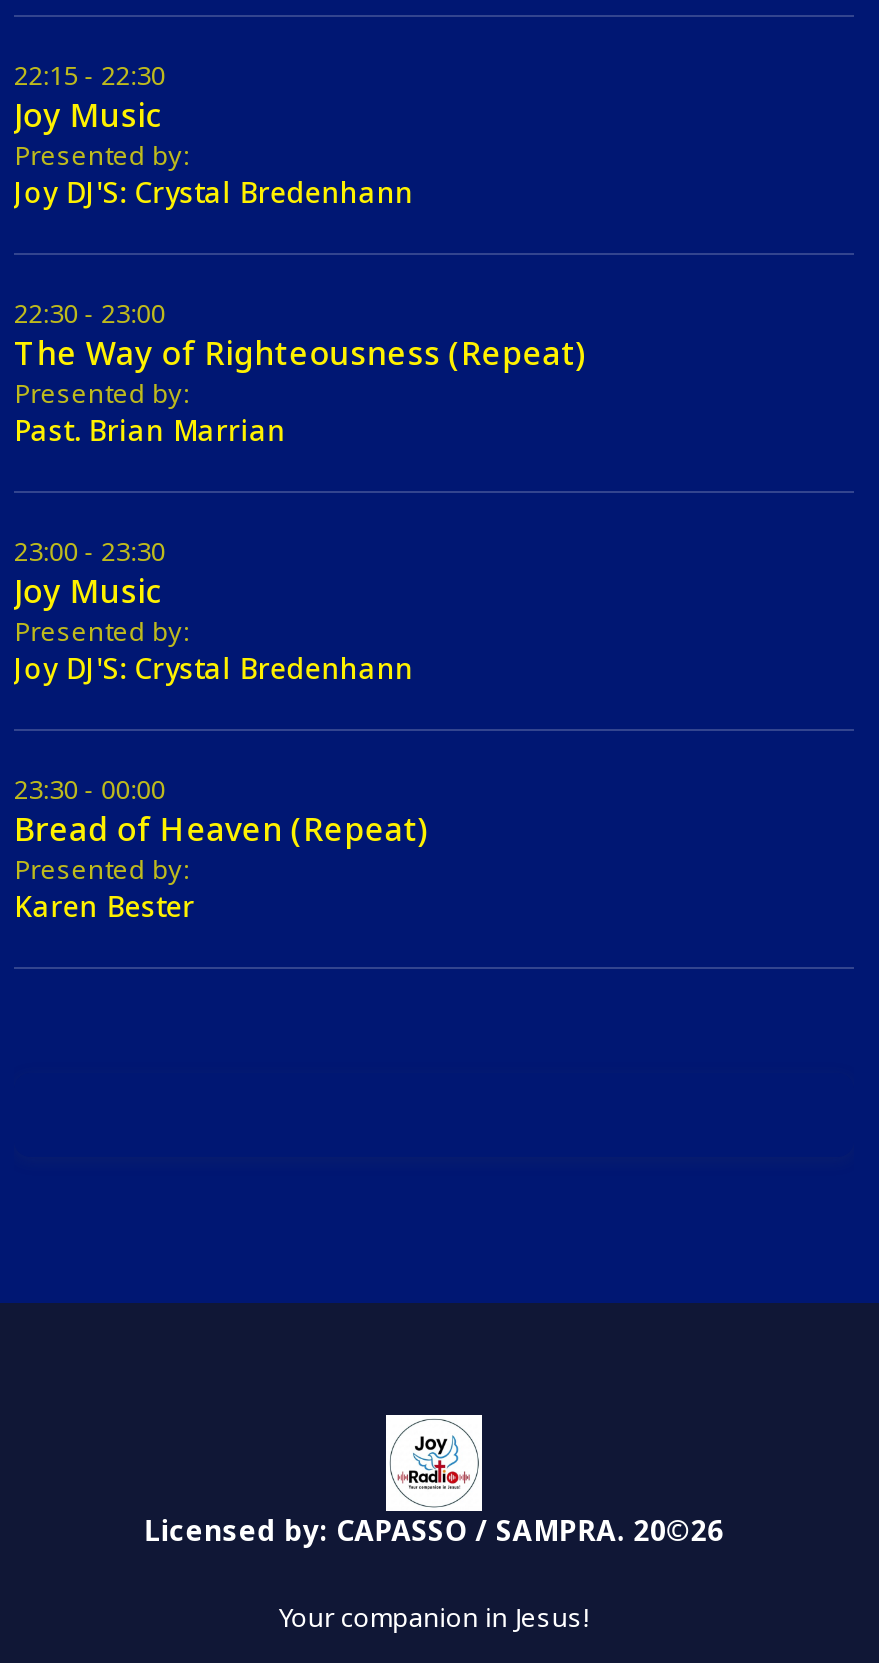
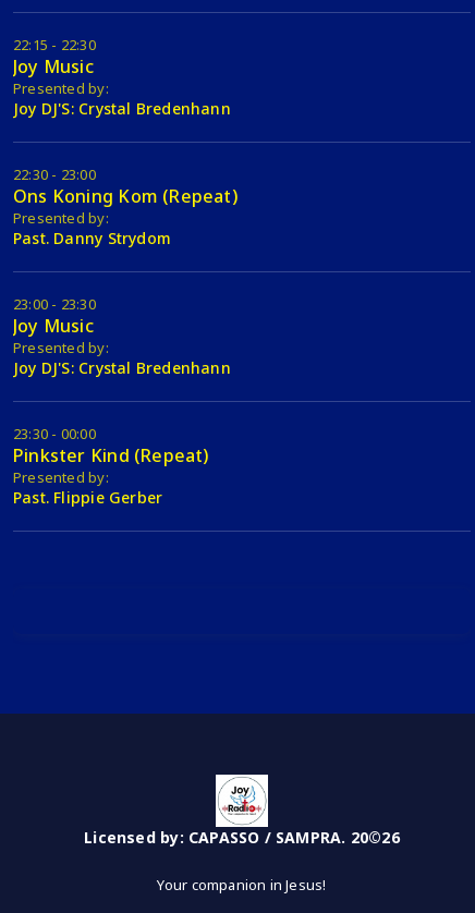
- The Way of Righteousness (Repeat)
+ Ons Koning Kom (Repeat)

- Past. Brian Marrian
+ Past. Danny Strydom

- Bread of Heaven (Repeat)
+ Pinkster Kind (Repeat)

- Karen Bester
+ Past. Flippie Gerber
